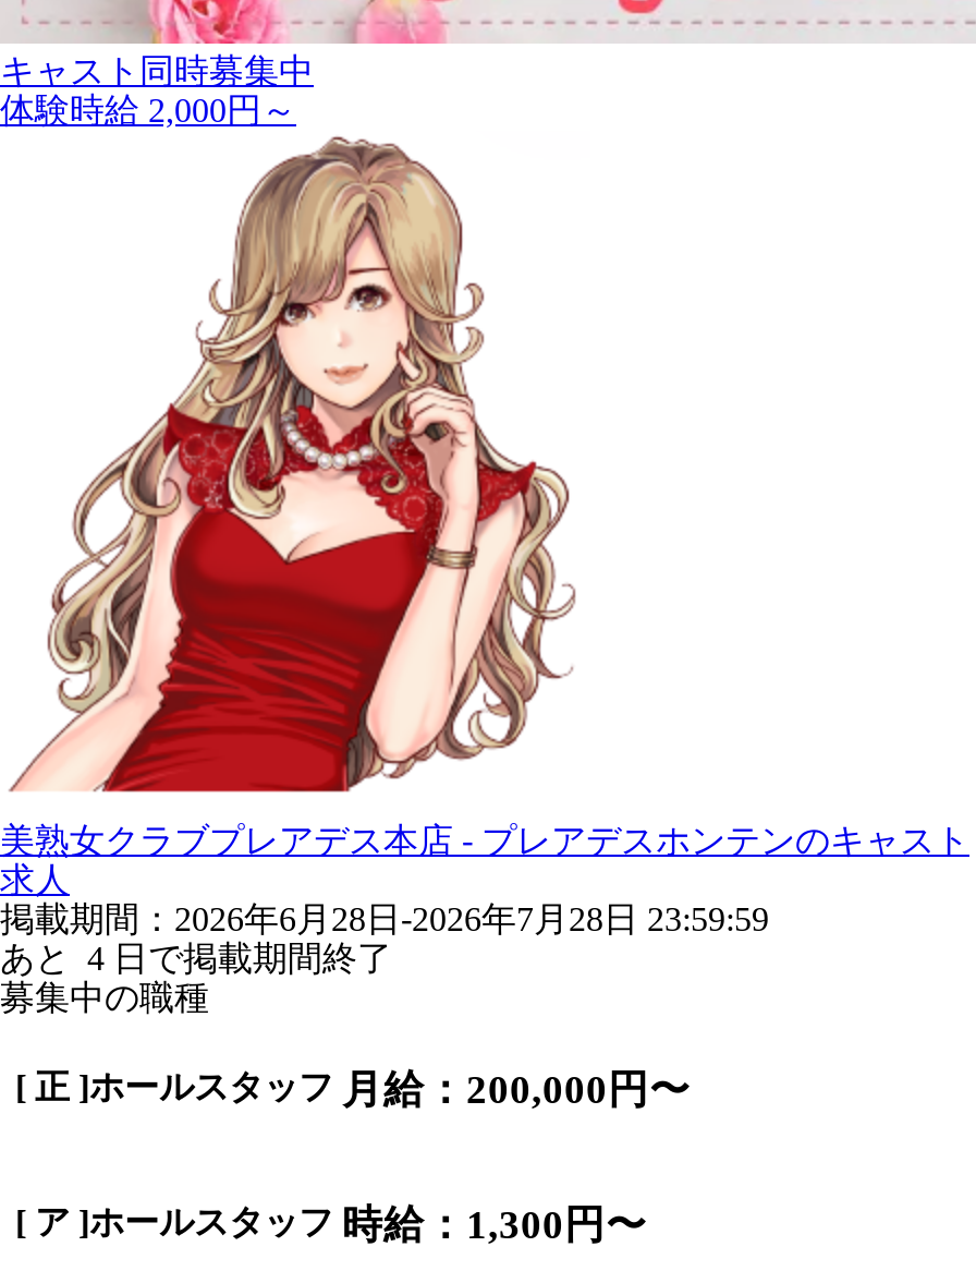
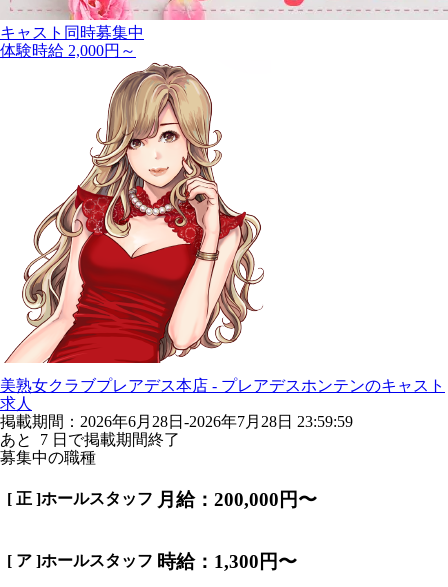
- あと4日で掲載期間終了
+ あと7日で掲載期間終了
